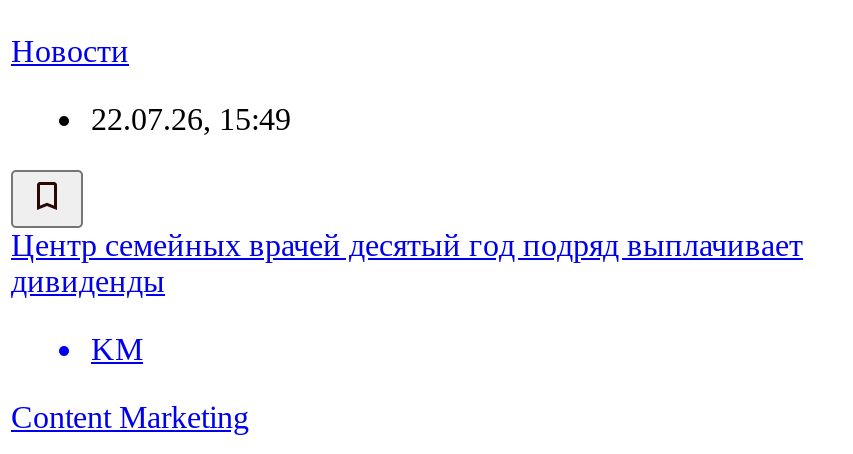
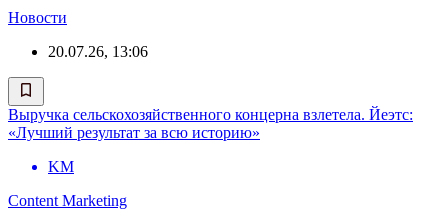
- 22.07.26, 15:49
+ 20.07.26, 13:06

- Центр семейных врачей десятый год подряд выплачивает
- дивиденды
+ Выручка сельскохозяйственного концерна взлетела. Йеэтс:
+ «Лучший результат за всю историю»
